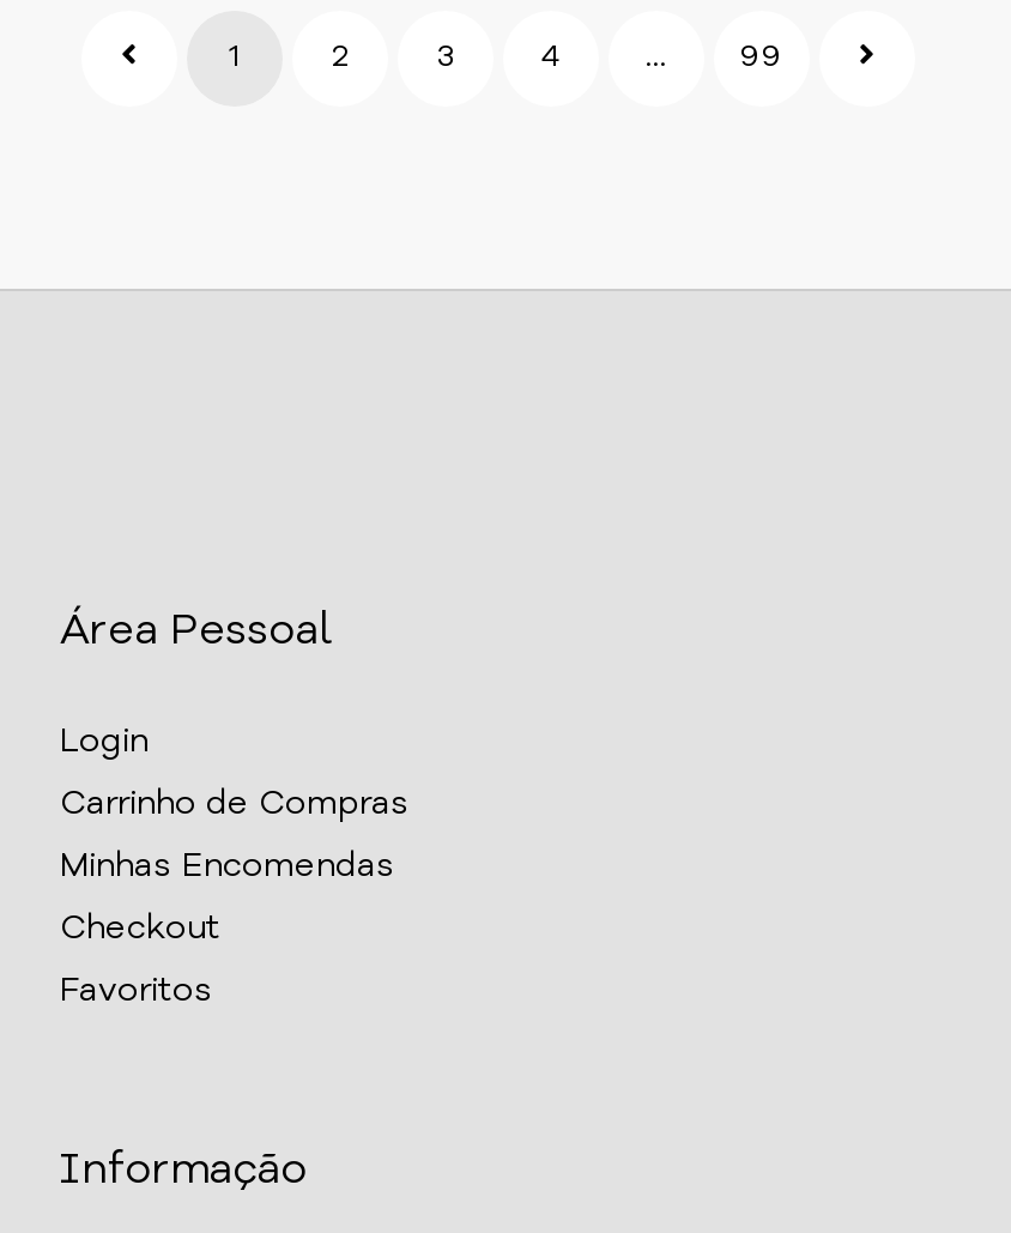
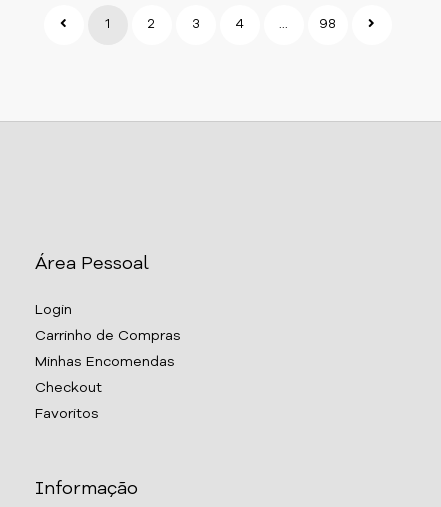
- 99
+ 98
